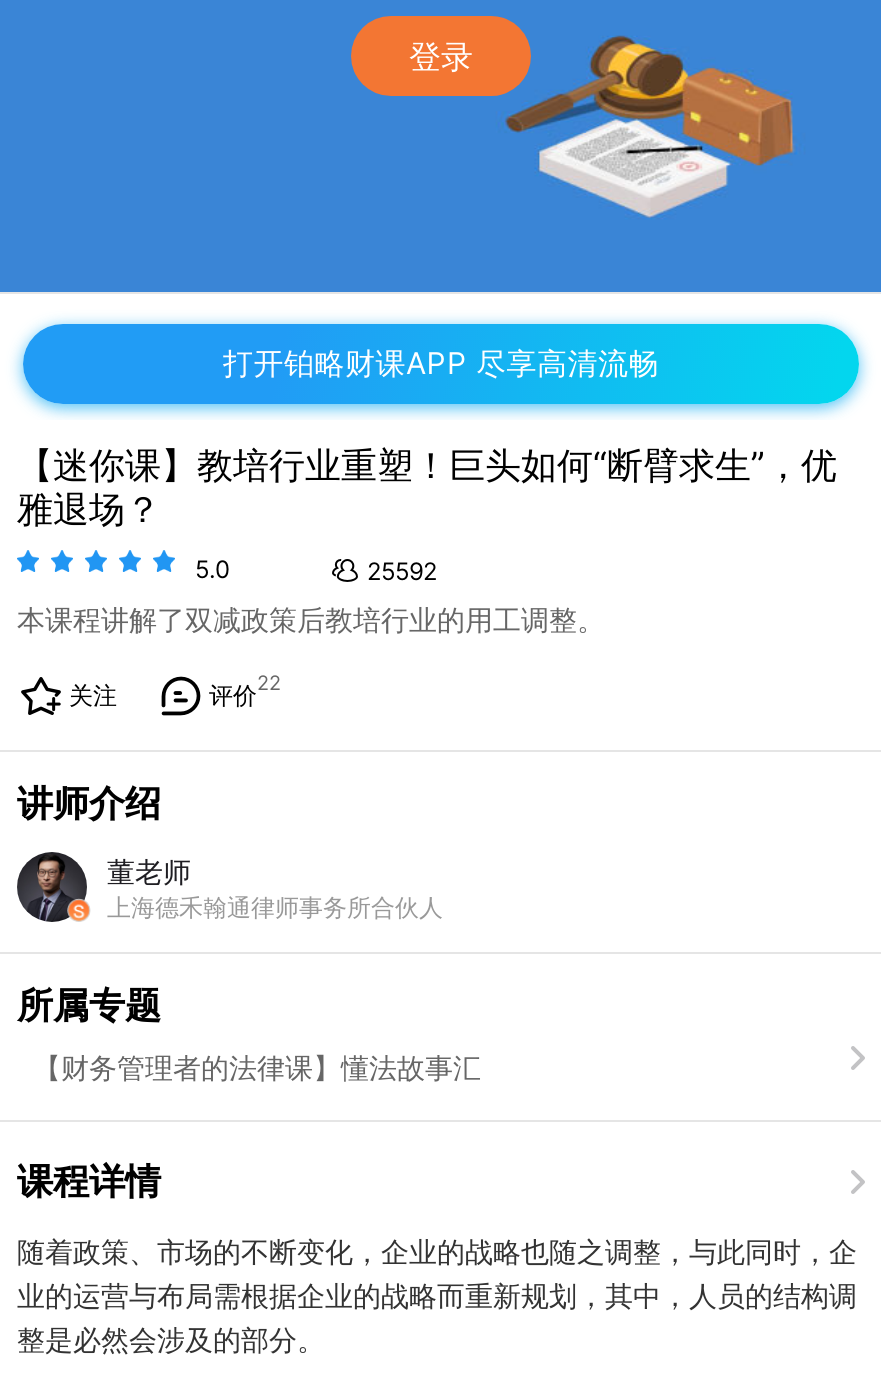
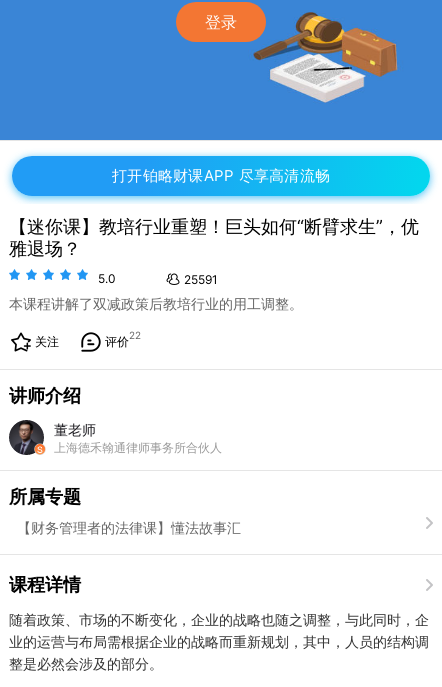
- 25592
+ 25591
